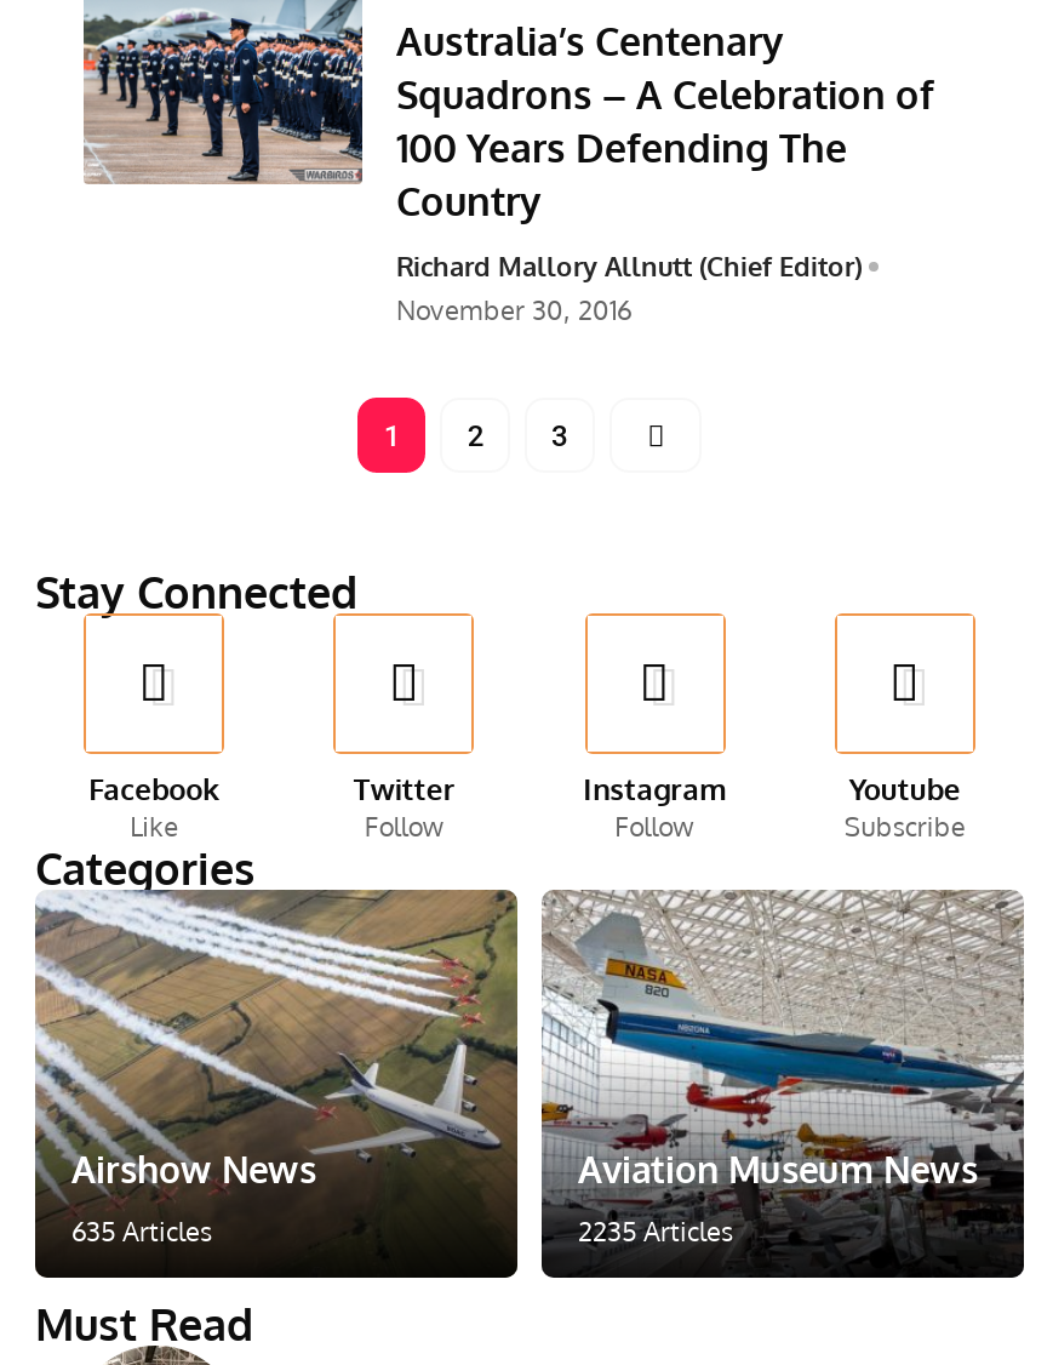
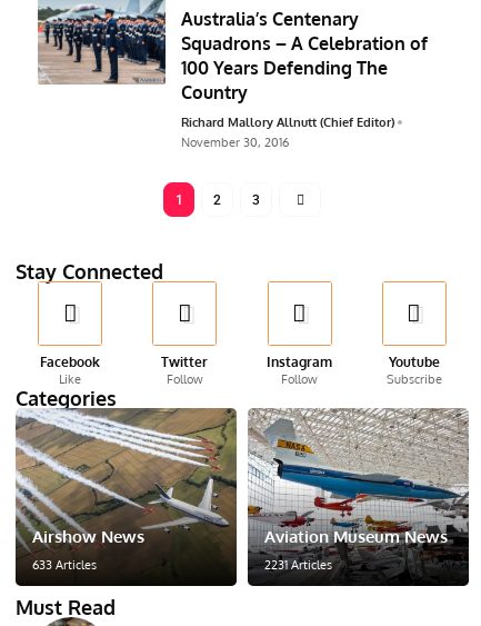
- 635 Articles
+ 633 Articles

- 2235 Articles
+ 2231 Articles
